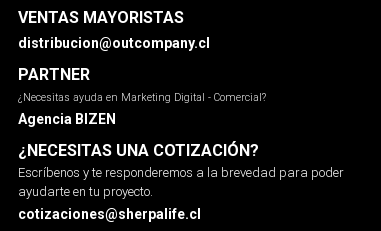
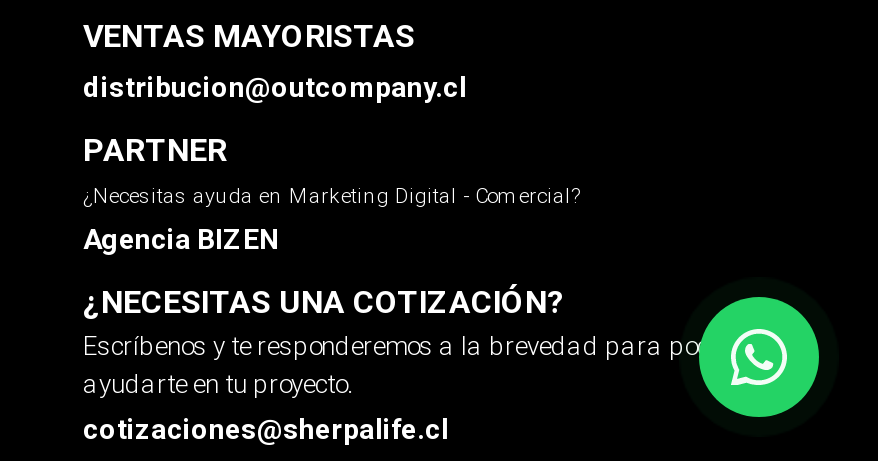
+ [image]
